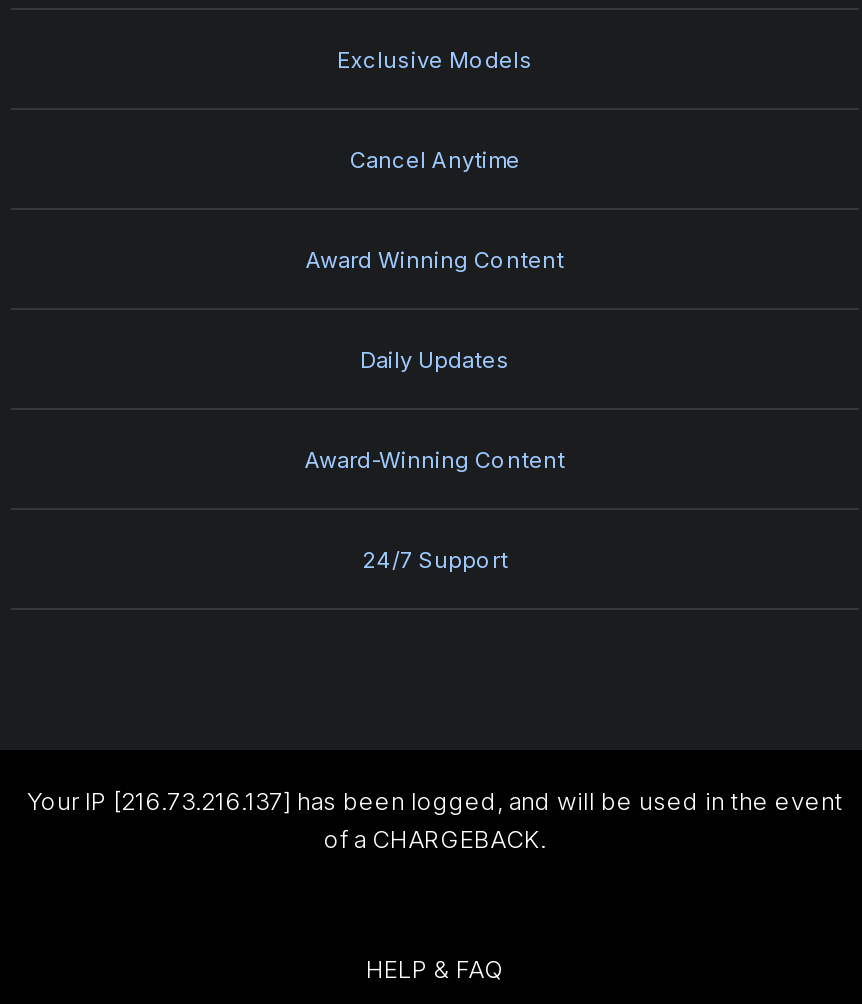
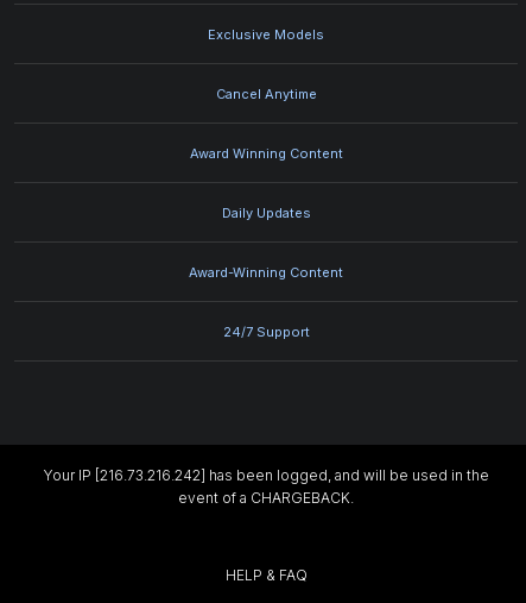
- Your IP [216.73.216.137] has been logged, and will be used in the event
- of a CHARGEBACK.
+ Your IP [216.73.216.242] has been logged, and will be used in the
+ event of a CHARGEBACK.
